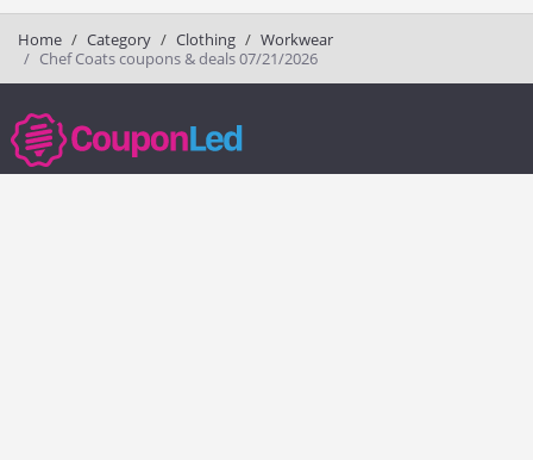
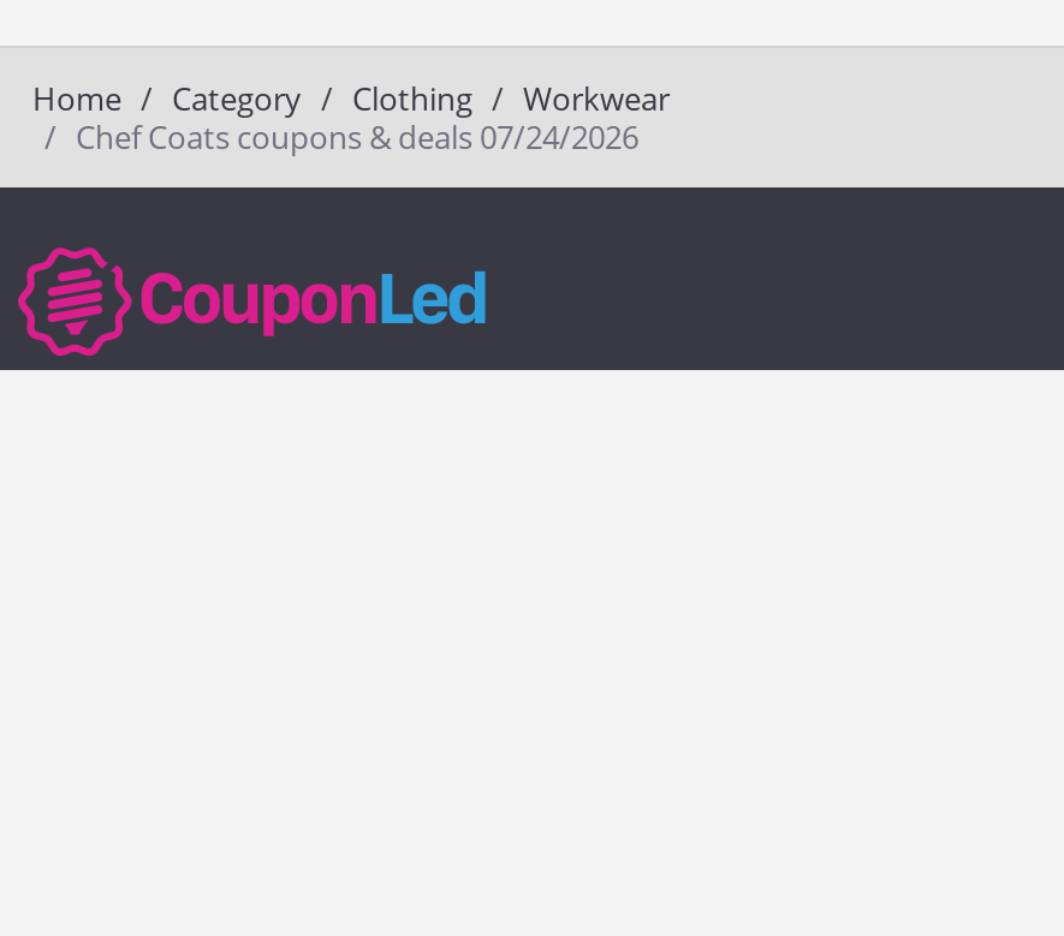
- Chef Coats coupons & deals 07/21/2026
+ Chef Coats coupons & deals 07/24/2026
